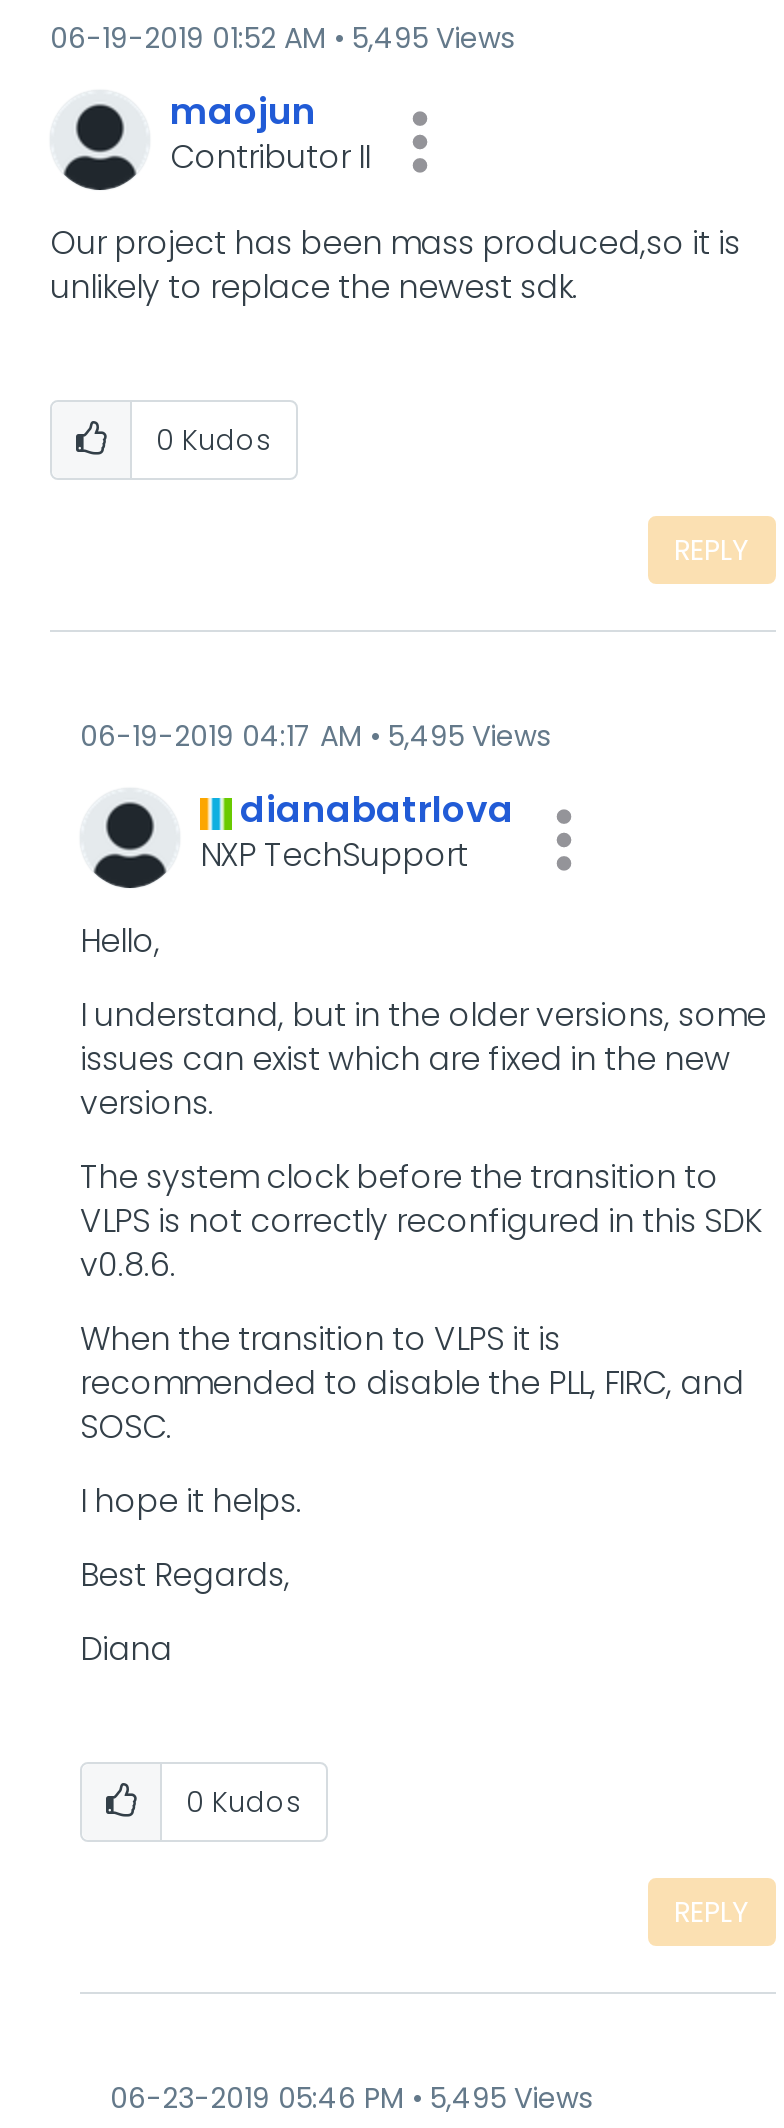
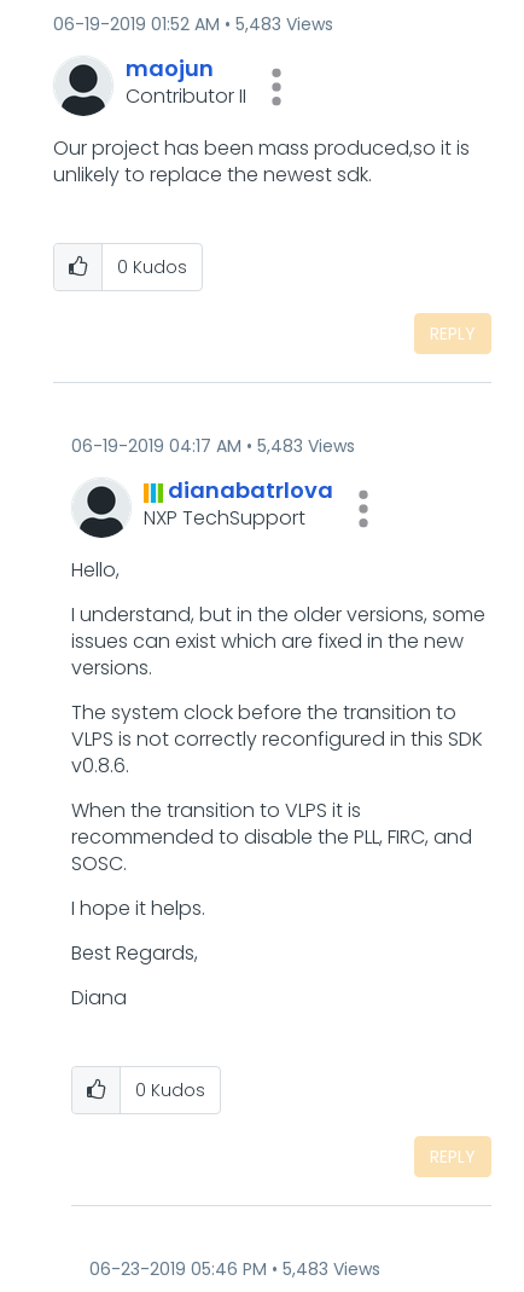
- 06-19-2019 01:52 AM 5,495 Views
+ 06-19-2019 01:52 AM 5,483 Views

- 06-19-2019 04:17 AM 5,495 Views
+ 06-19-2019 04:17 AM 5,483 Views

- 06-23-2019 05:46 PM 5,495 Views
+ 06-23-2019 05:46 PM 5,483 Views
